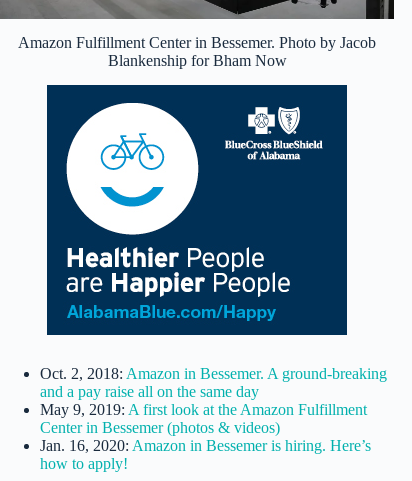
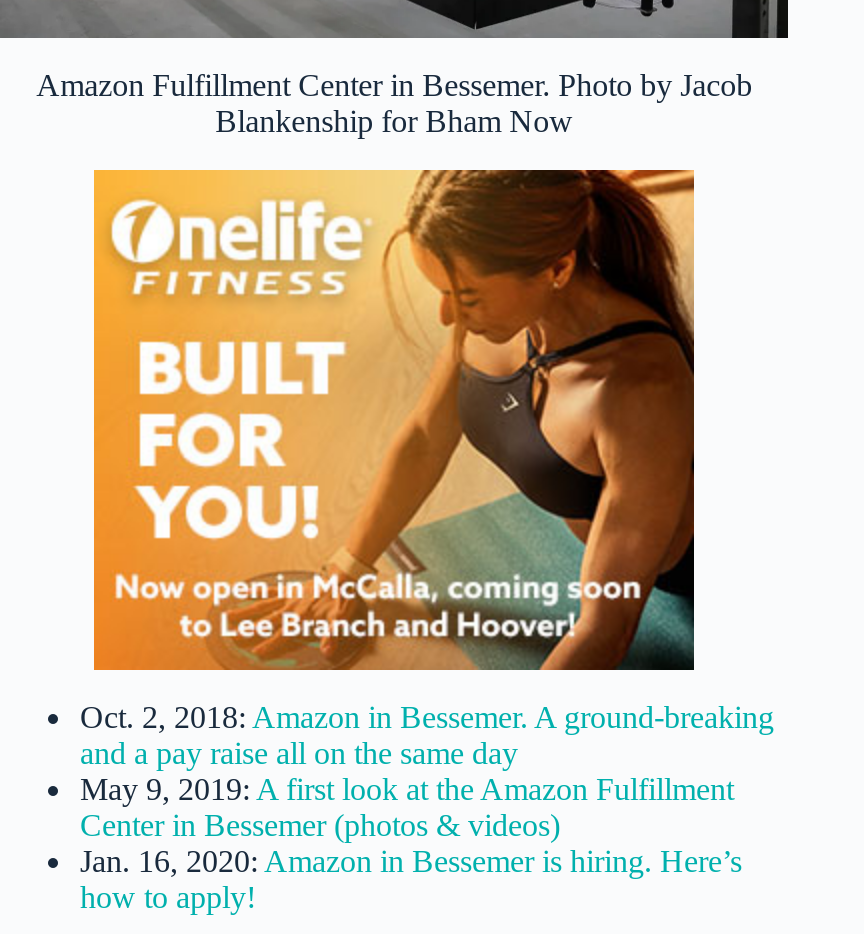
- [image]
+ [image]
